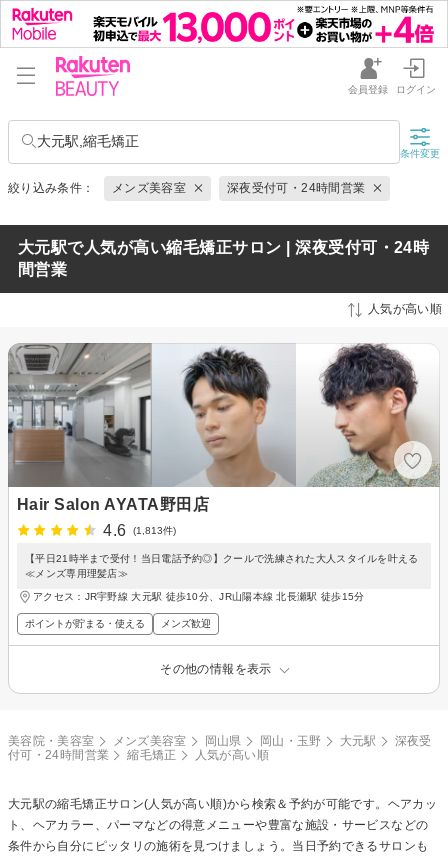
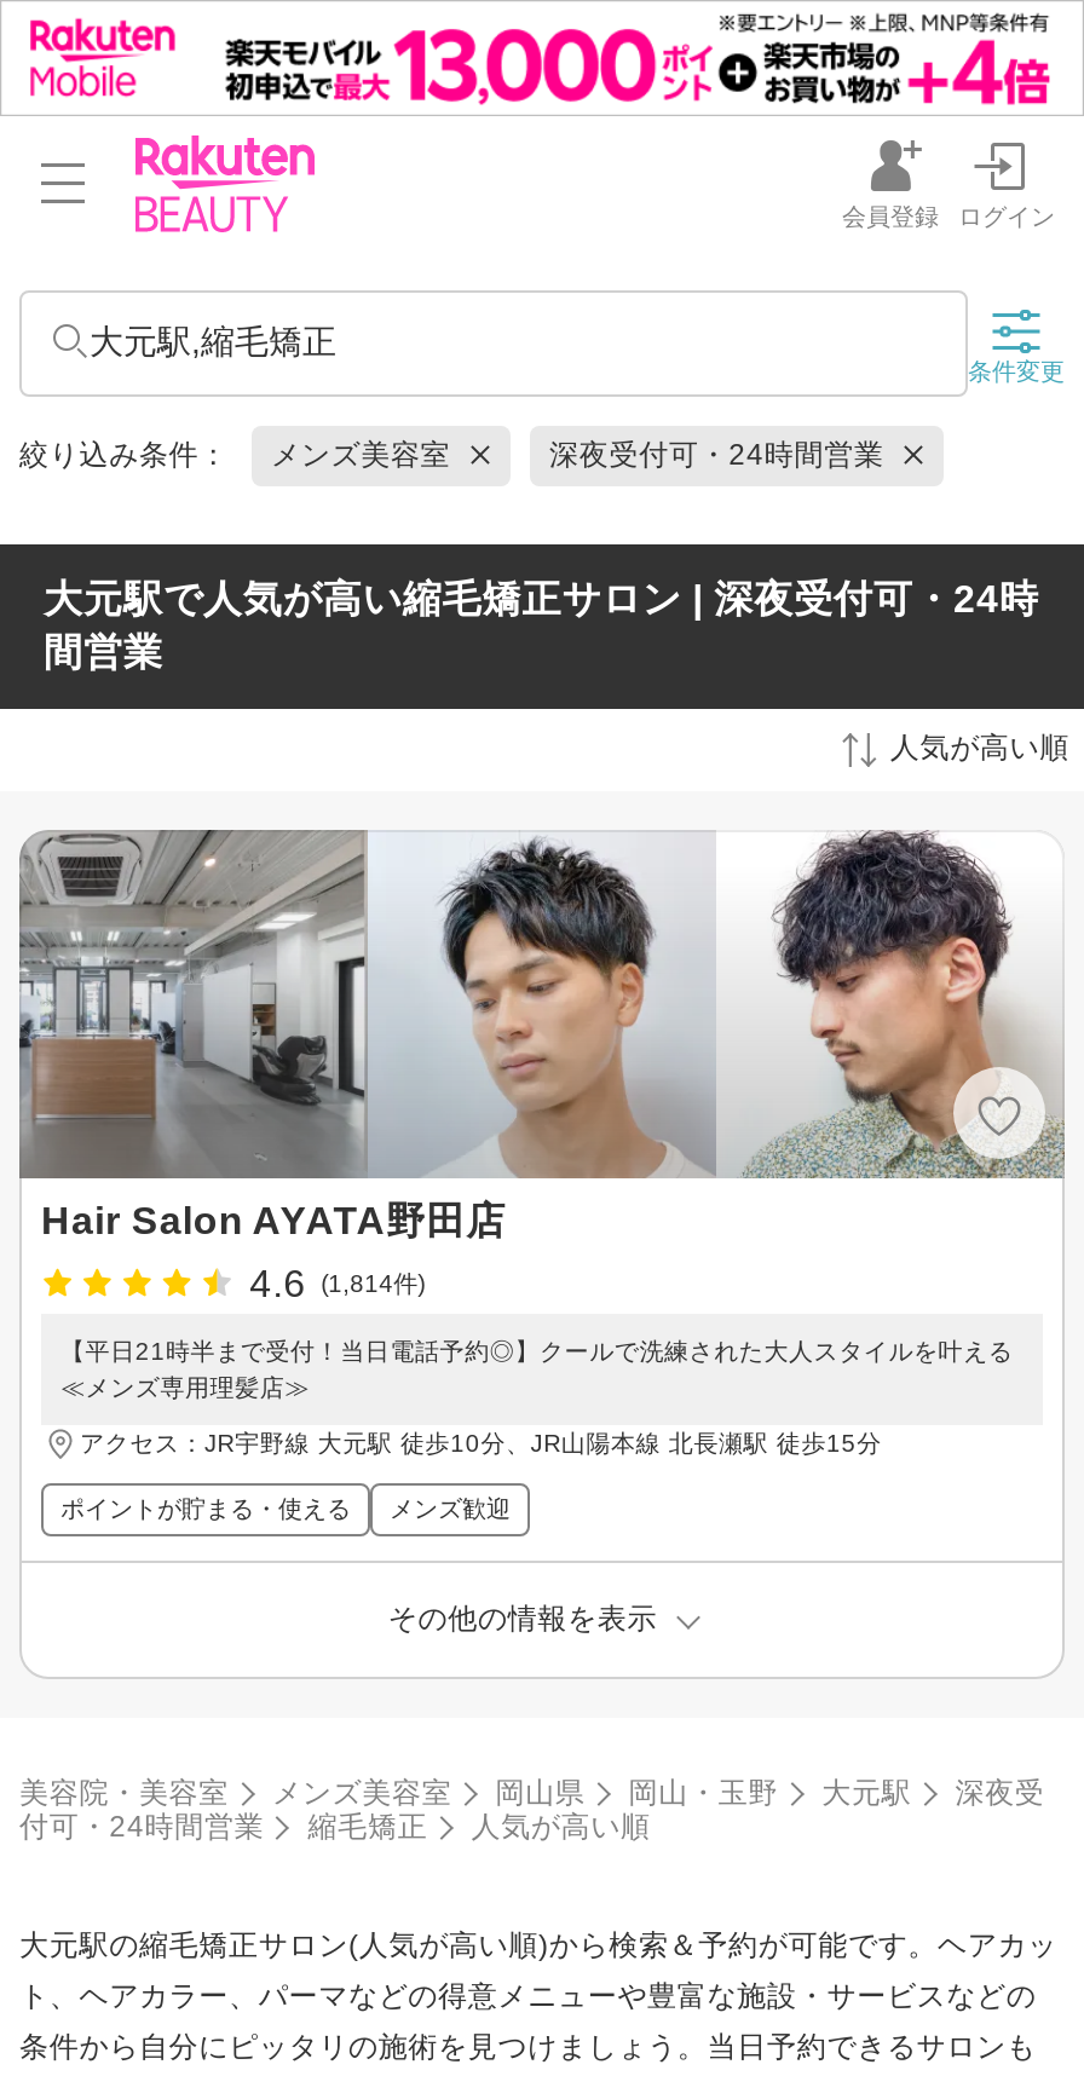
- 4.6 (1,813件)
+ 4.6 (1,814件)
